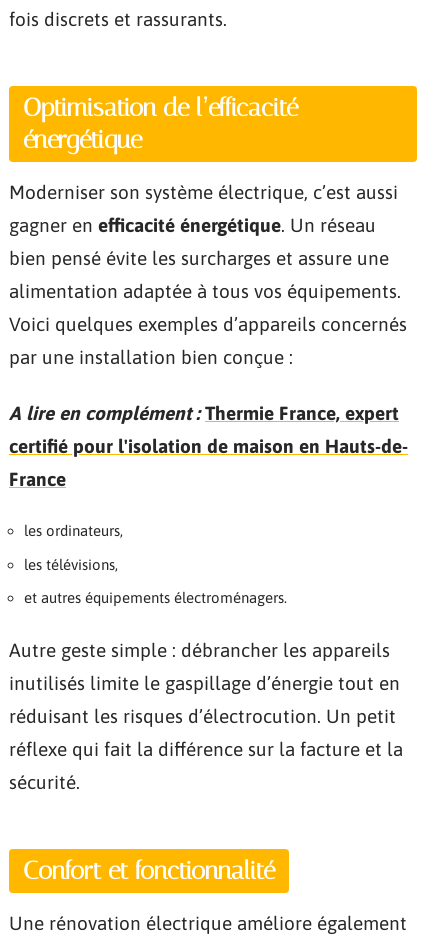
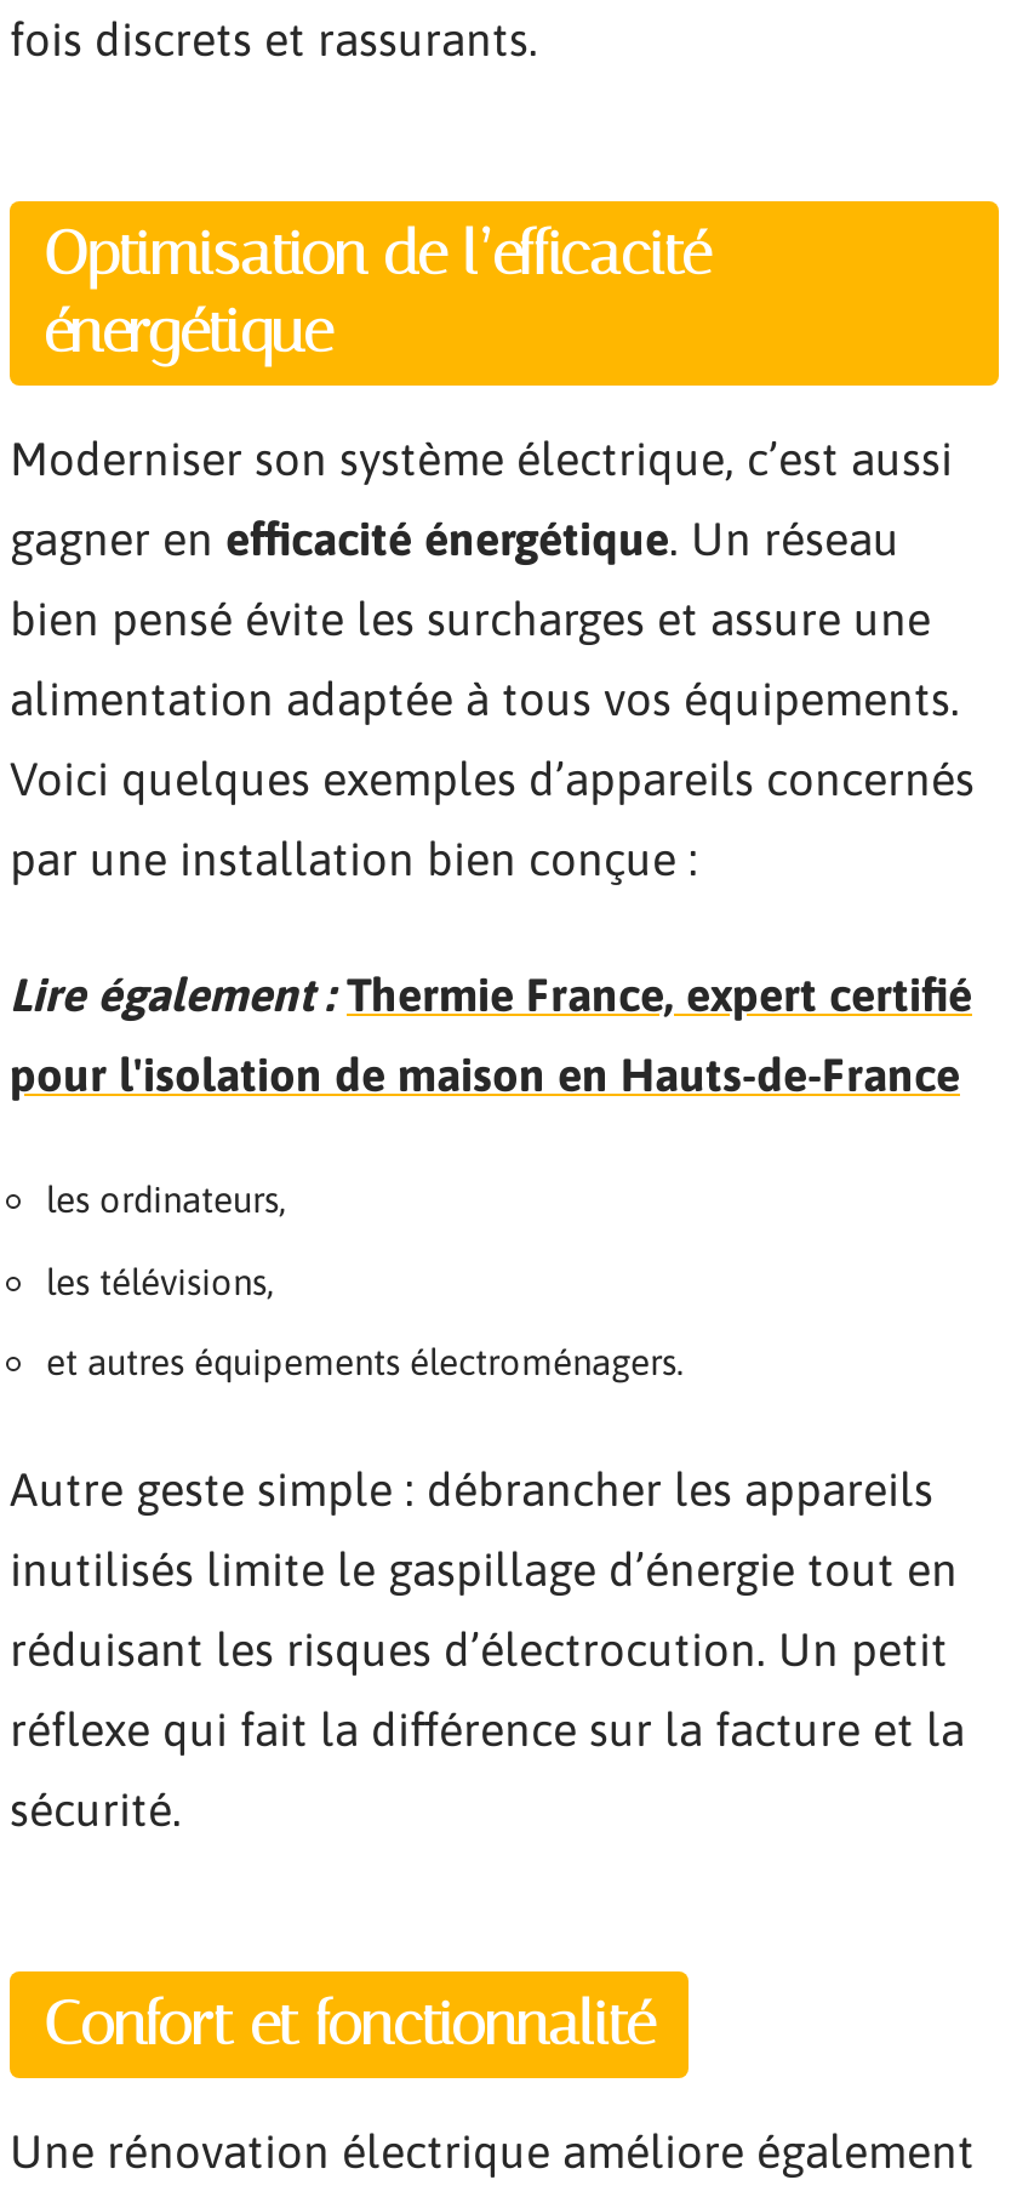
- A lire en complément : Thermie France, expert
- certifié pour l'isolation de maison en Hauts-de-
- France
+ Lire également : Thermie France, expert certifié
+ pour l'isolation de maison en Hauts-de-France
